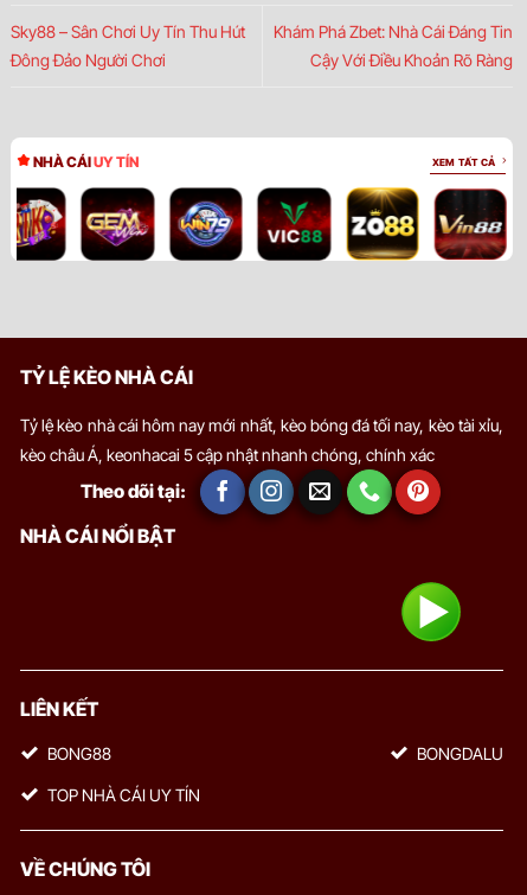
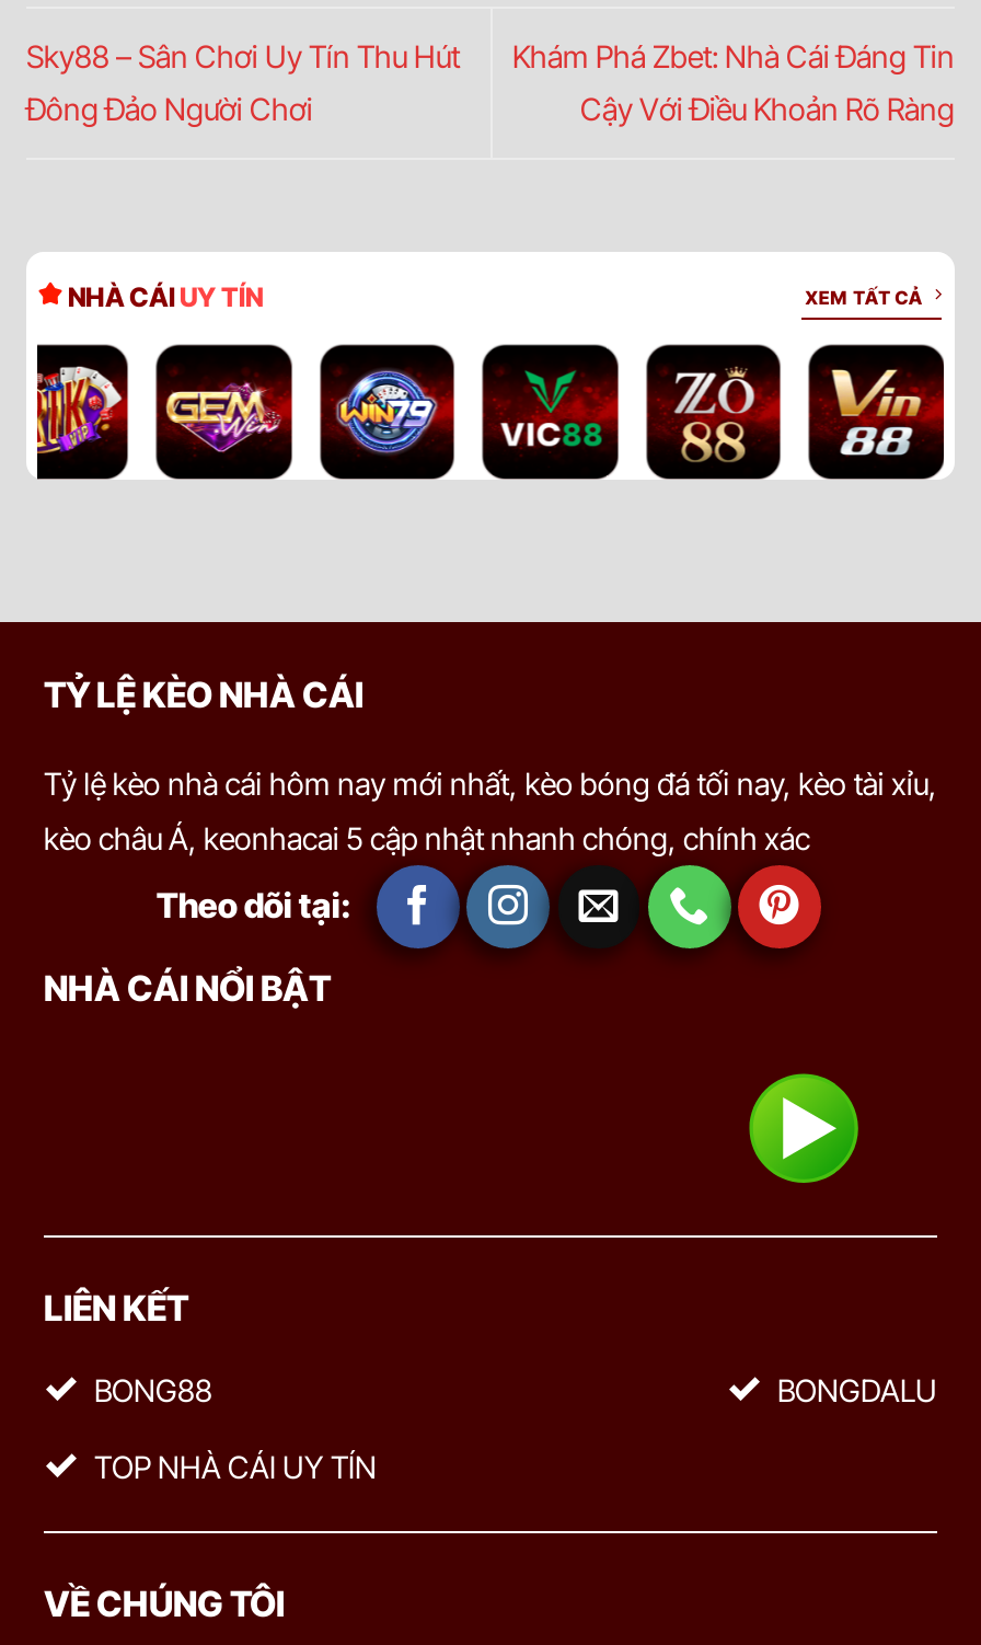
- [image]
+ [image]

- [image]
+ [image]
